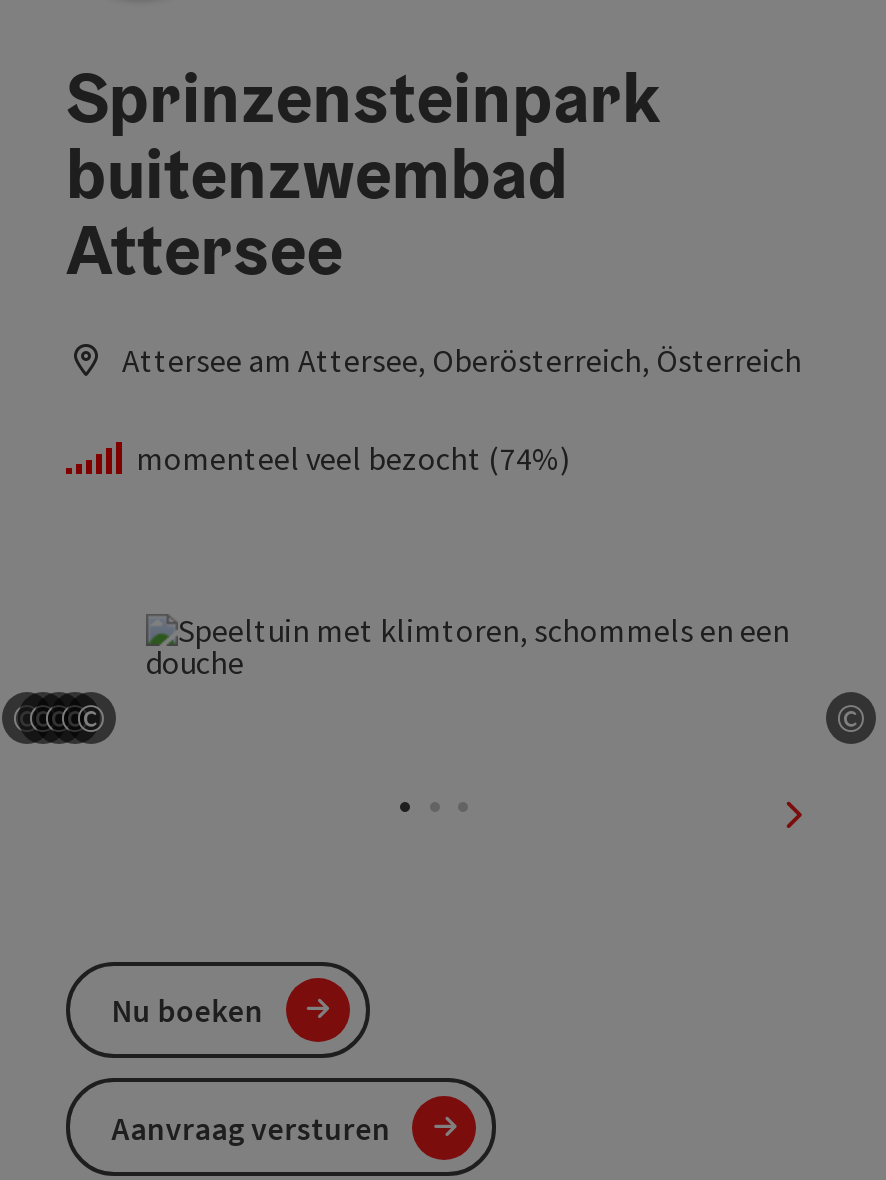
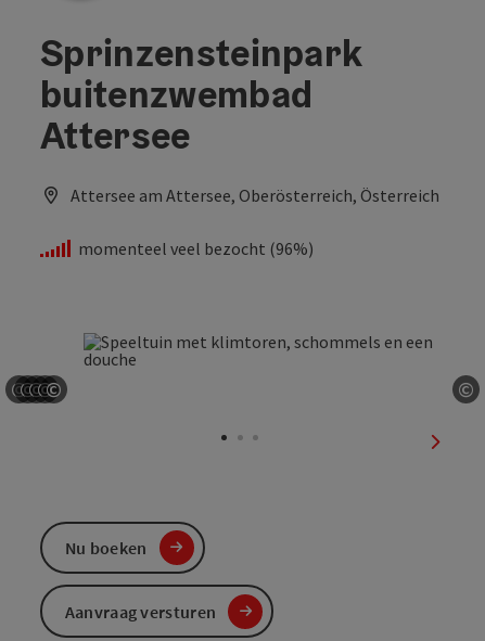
- momenteel veel bezocht (74%)
+ momenteel veel bezocht (96%)
